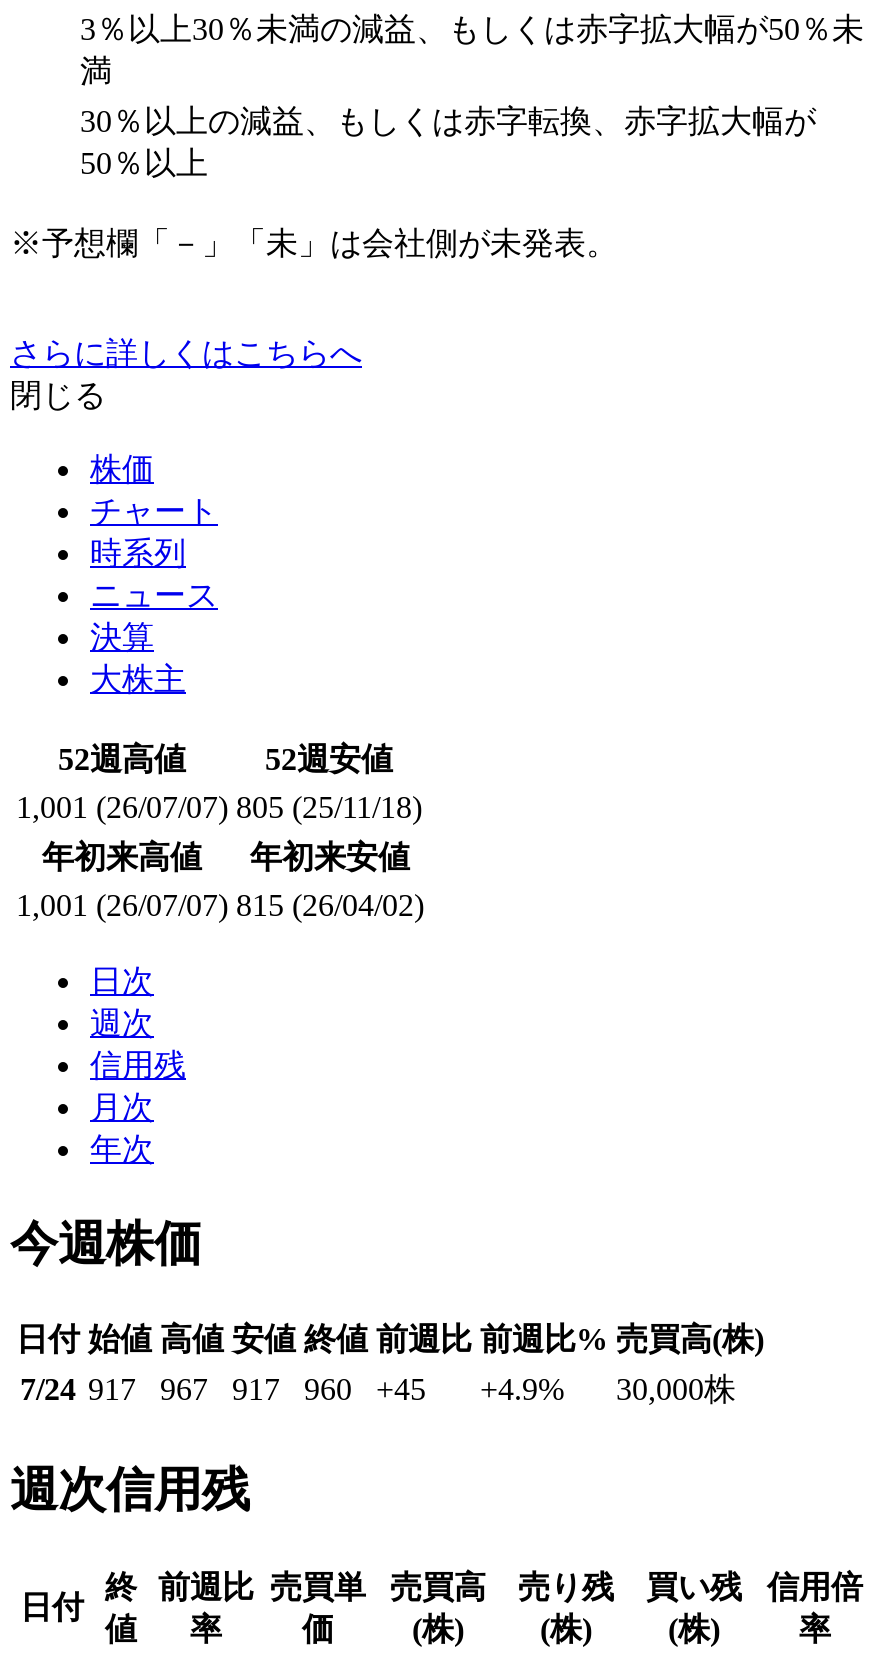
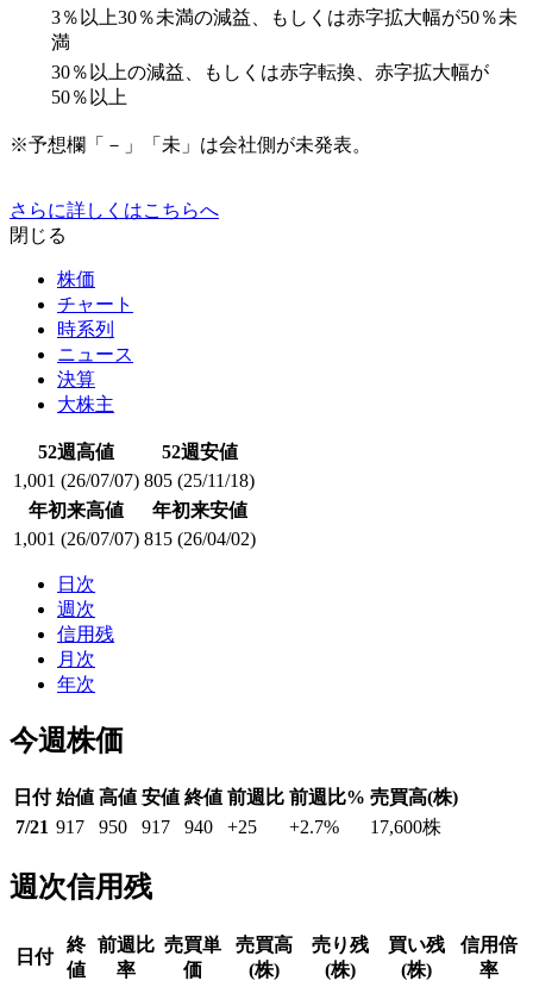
- 7/24 917
+ 7/21 917

- 967
+ 950

- 960
+ 940

- +45
+ +25

- +4.9%
+ +2.7%

- 30,000株
+ 17,600株
